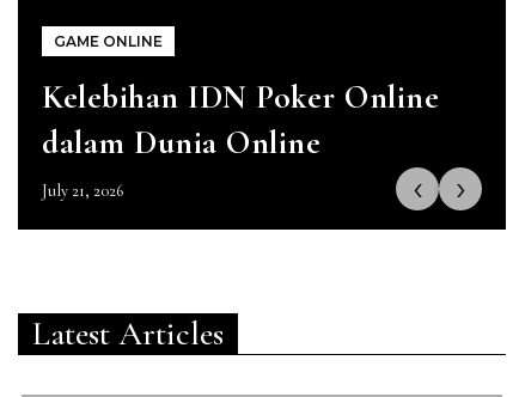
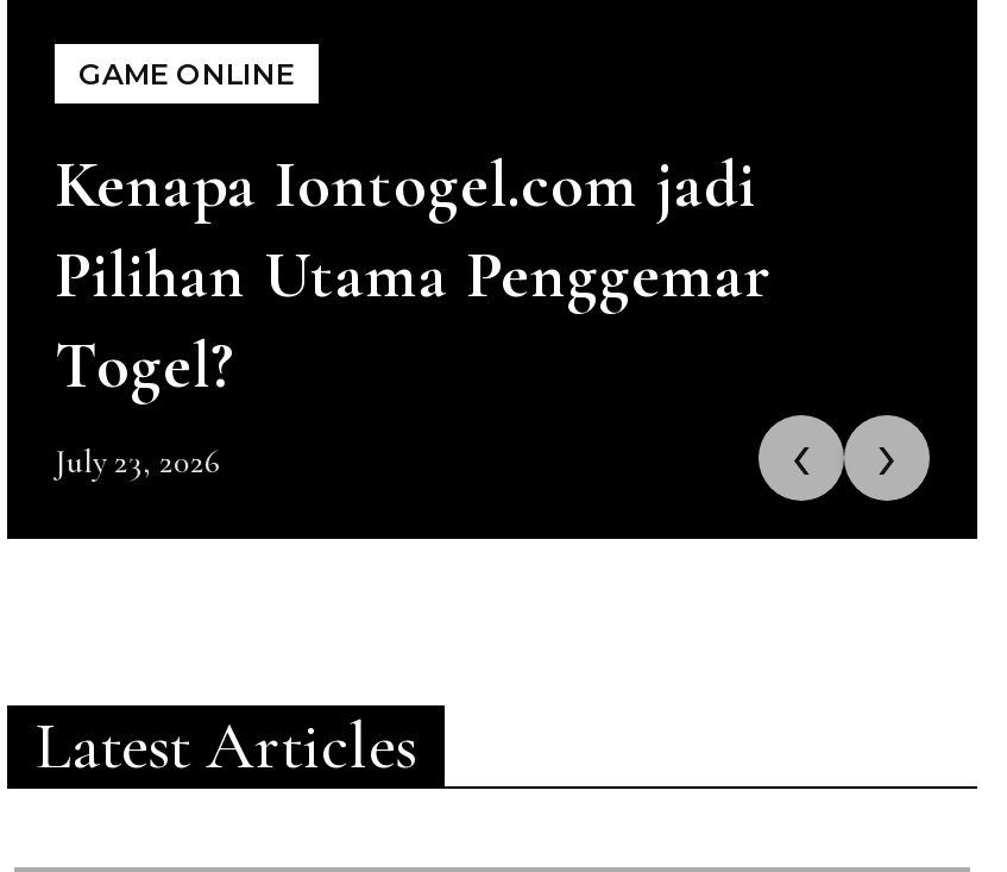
- Kelebihan IDN Poker Online
- dalam Dunia Online
- July 21, 2026
+ Kenapa Iontogel.com jadi
+ Pilihan Utama Penggemar
+ Togel?
+ July 23, 2026
